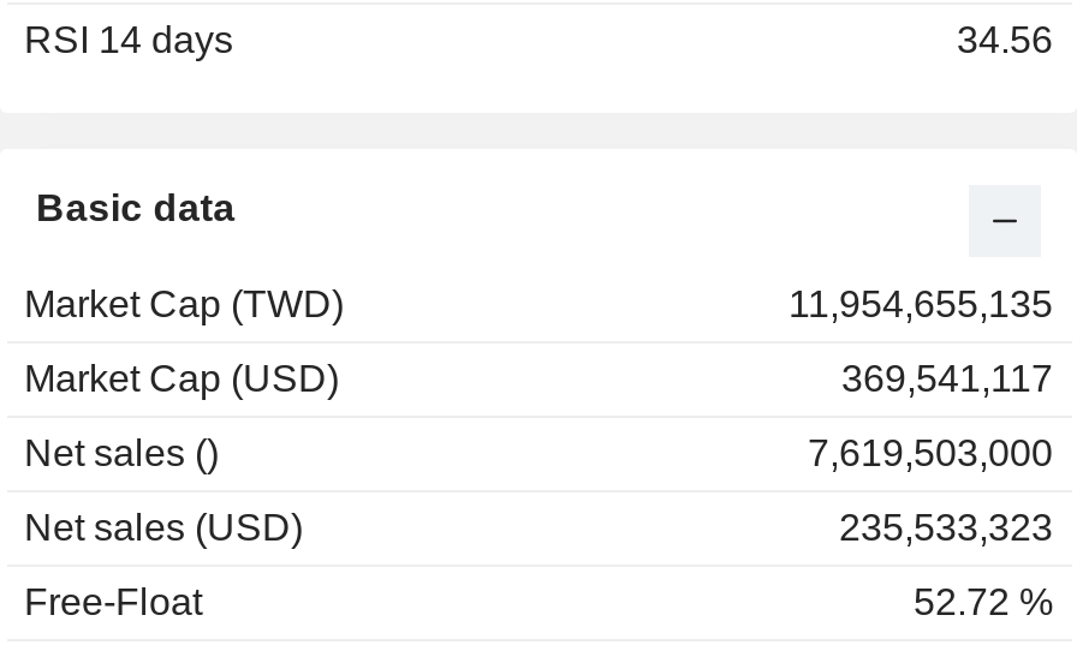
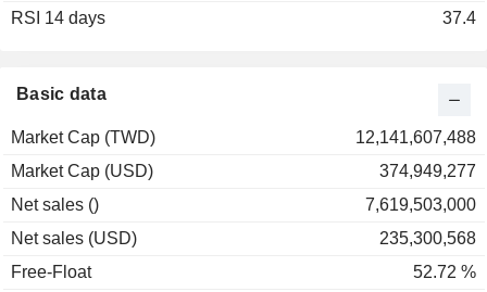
- 34.56
+ 37.4

- 11,954,655,135
+ 12,141,607,488

- 369,541,117
+ 374,949,277

- 235,533,323
+ 235,300,568
